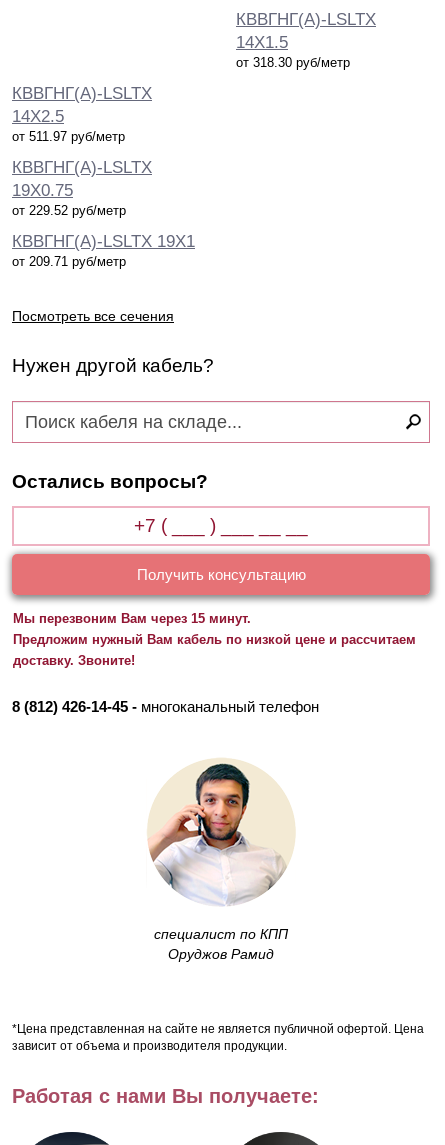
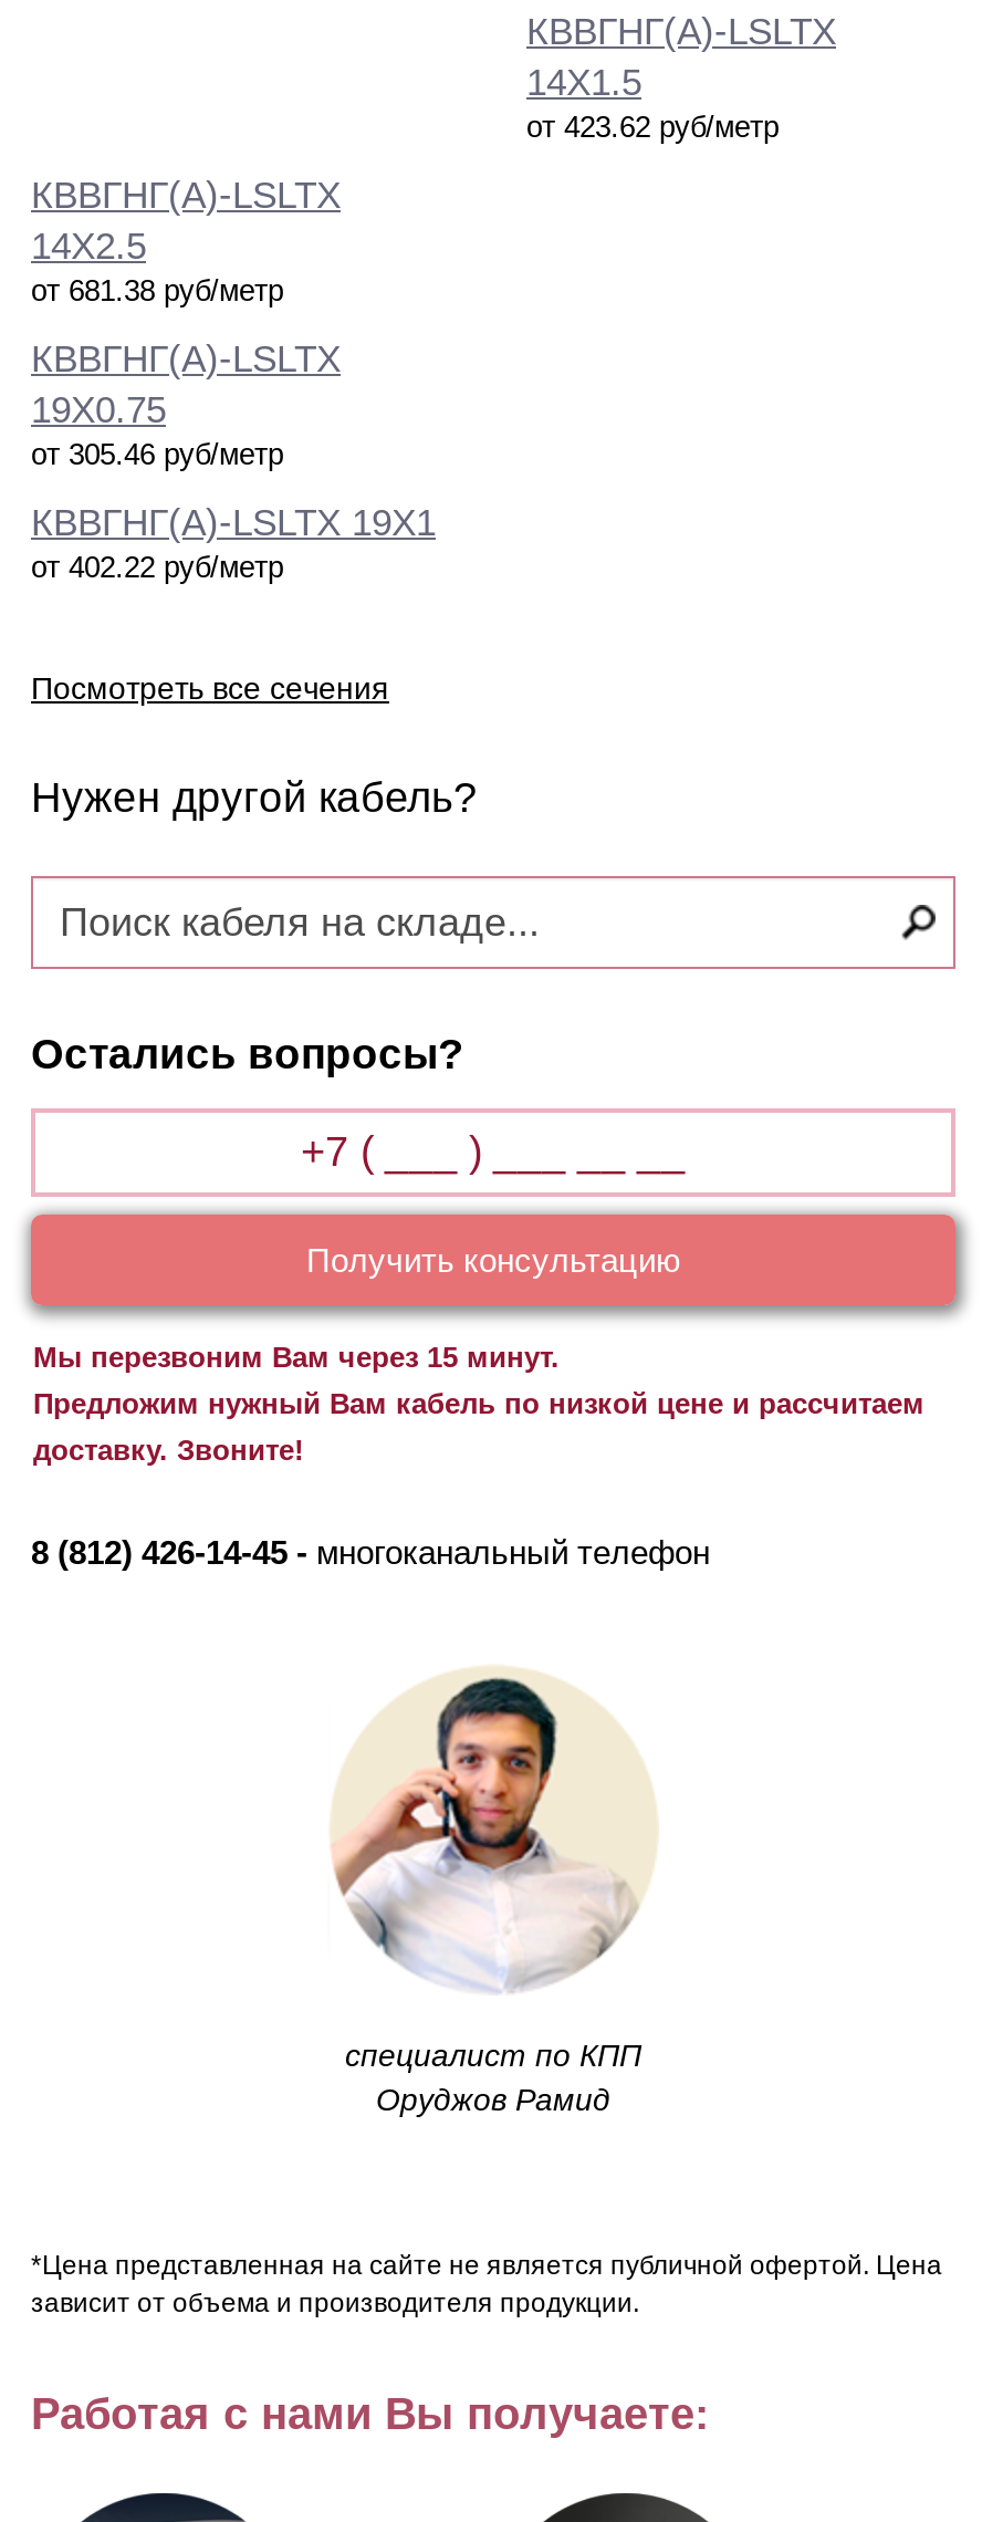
- от 318.30 руб/метр
+ от 423.62 руб/метр

- от 511.97 руб/метр
+ от 681.38 руб/метр

- от 229.52 руб/метр
+ от 305.46 руб/метр

- от 209.71 руб/метр
+ от 402.22 руб/метр
